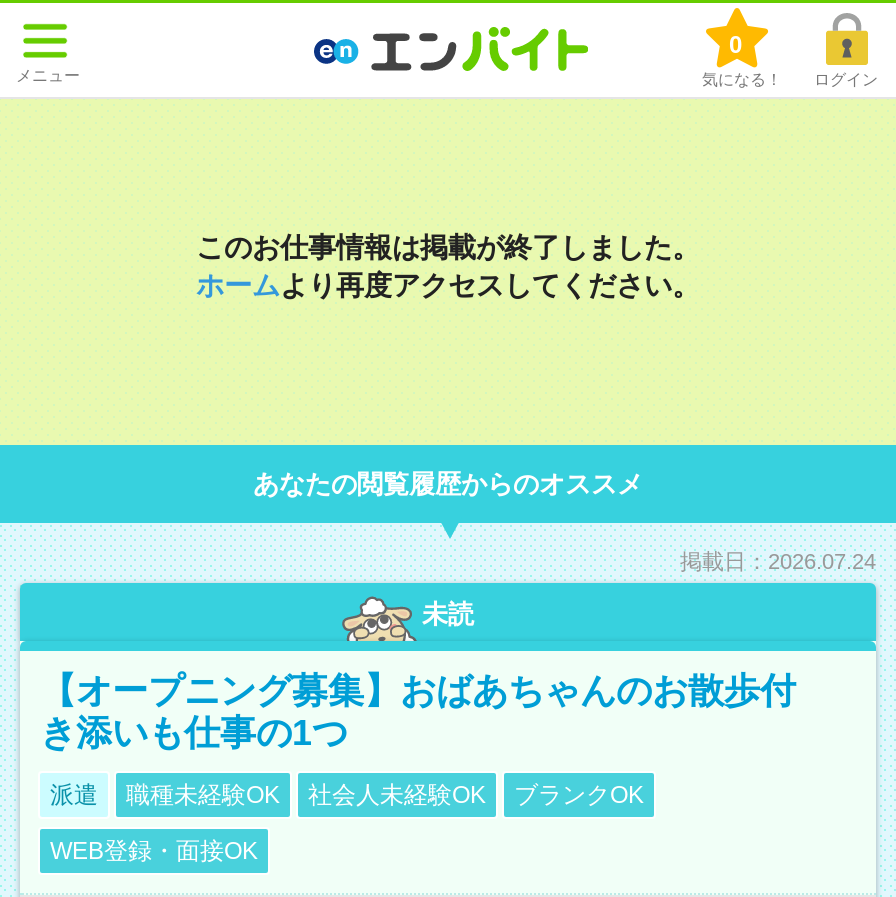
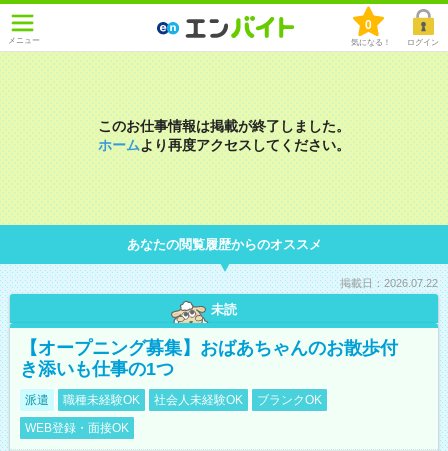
- 掲載日：2026.07.24
+ 掲載日：2026.07.22
